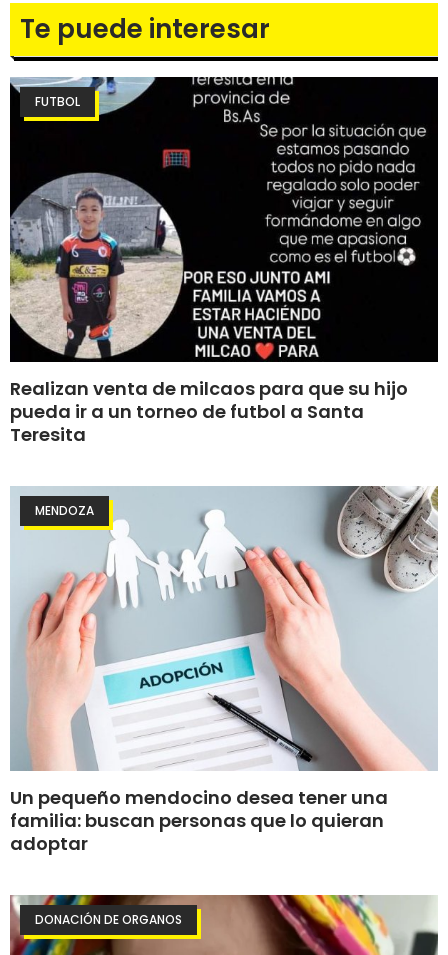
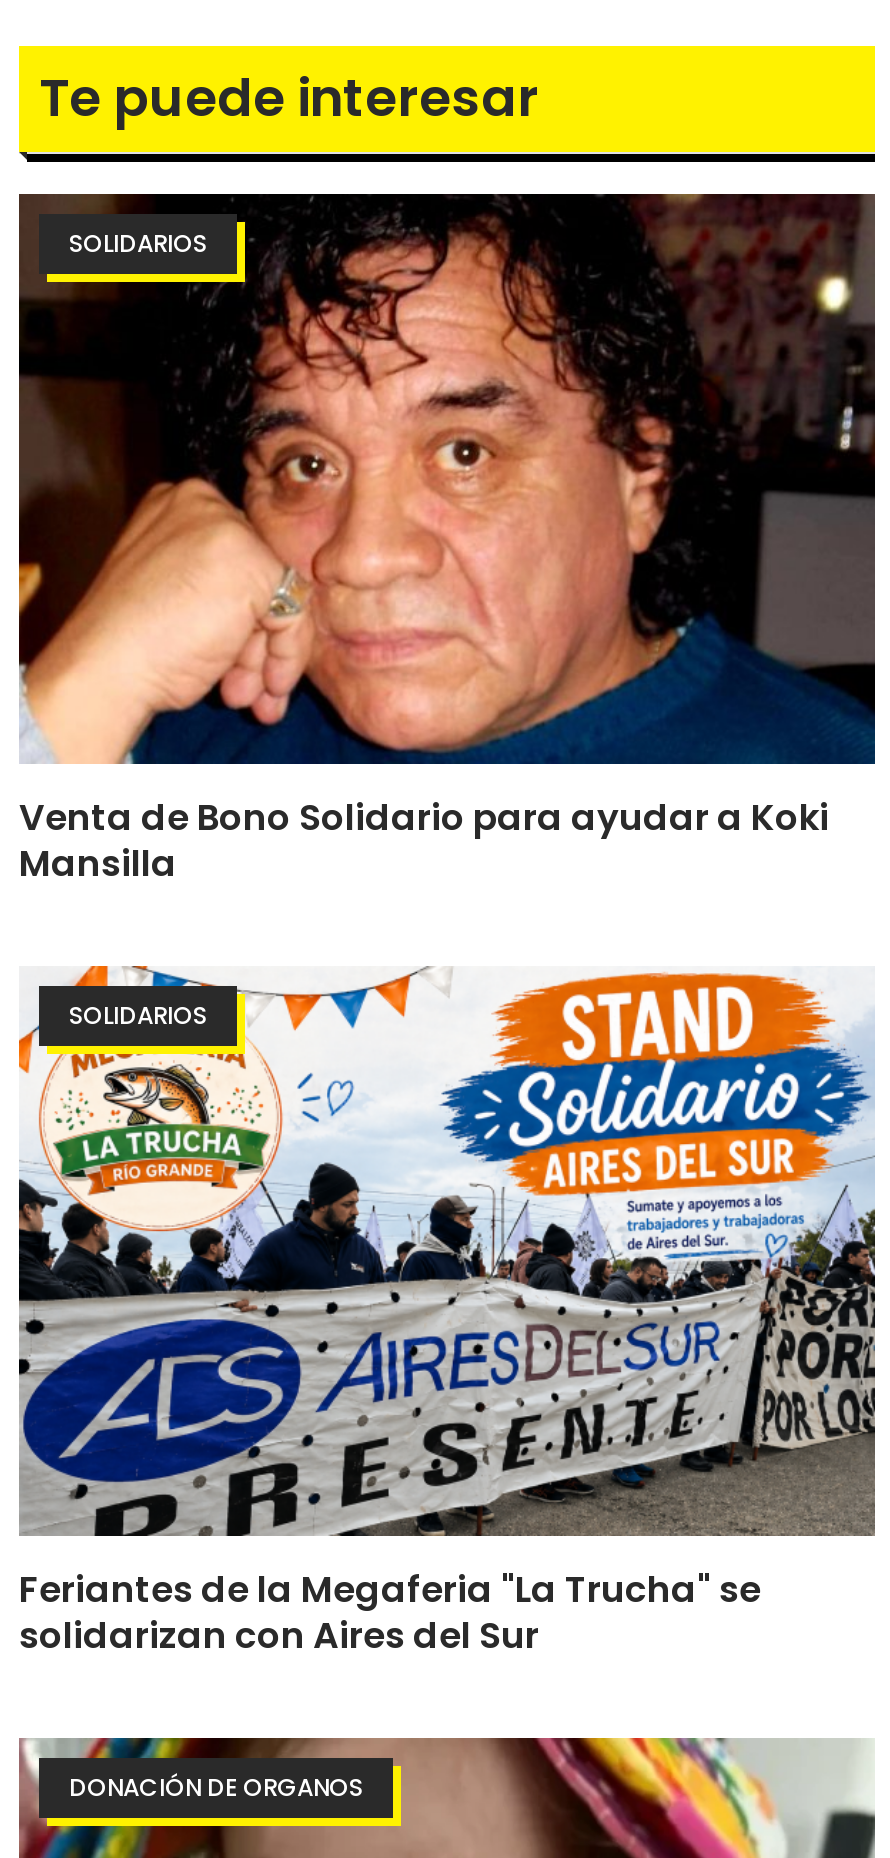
- [image]
- FUTBOL
+ [image]
+ SOLIDARIOS

- Realizan venta de milcaos para que su hijo
- pueda ir a un torneo de futbol a Santa
- Teresita
+ Venta de Bono Solidario para ayudar a Koki
+ Mansilla

- [image]
- MENDOZA
+ [image]
+ SOLIDARIOS

- Un pequeño mendocino desea tener una
- familia: buscan personas que lo quieran
- adoptar
+ Feriantes de la Megaferia "La Trucha" se
+ solidarizan con Aires del Sur
